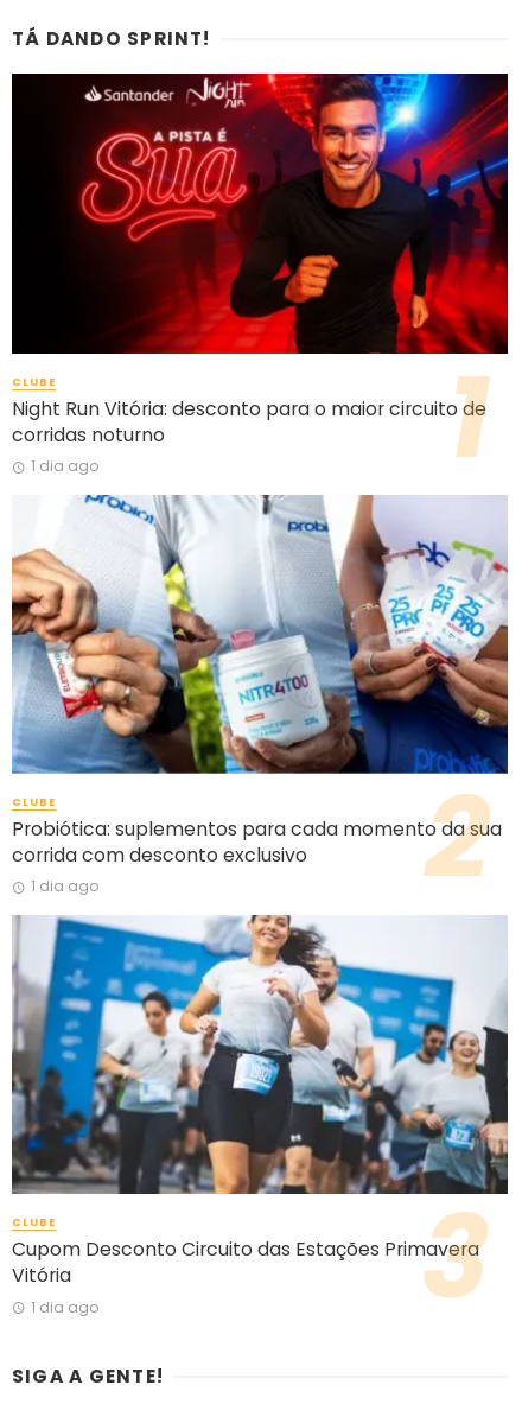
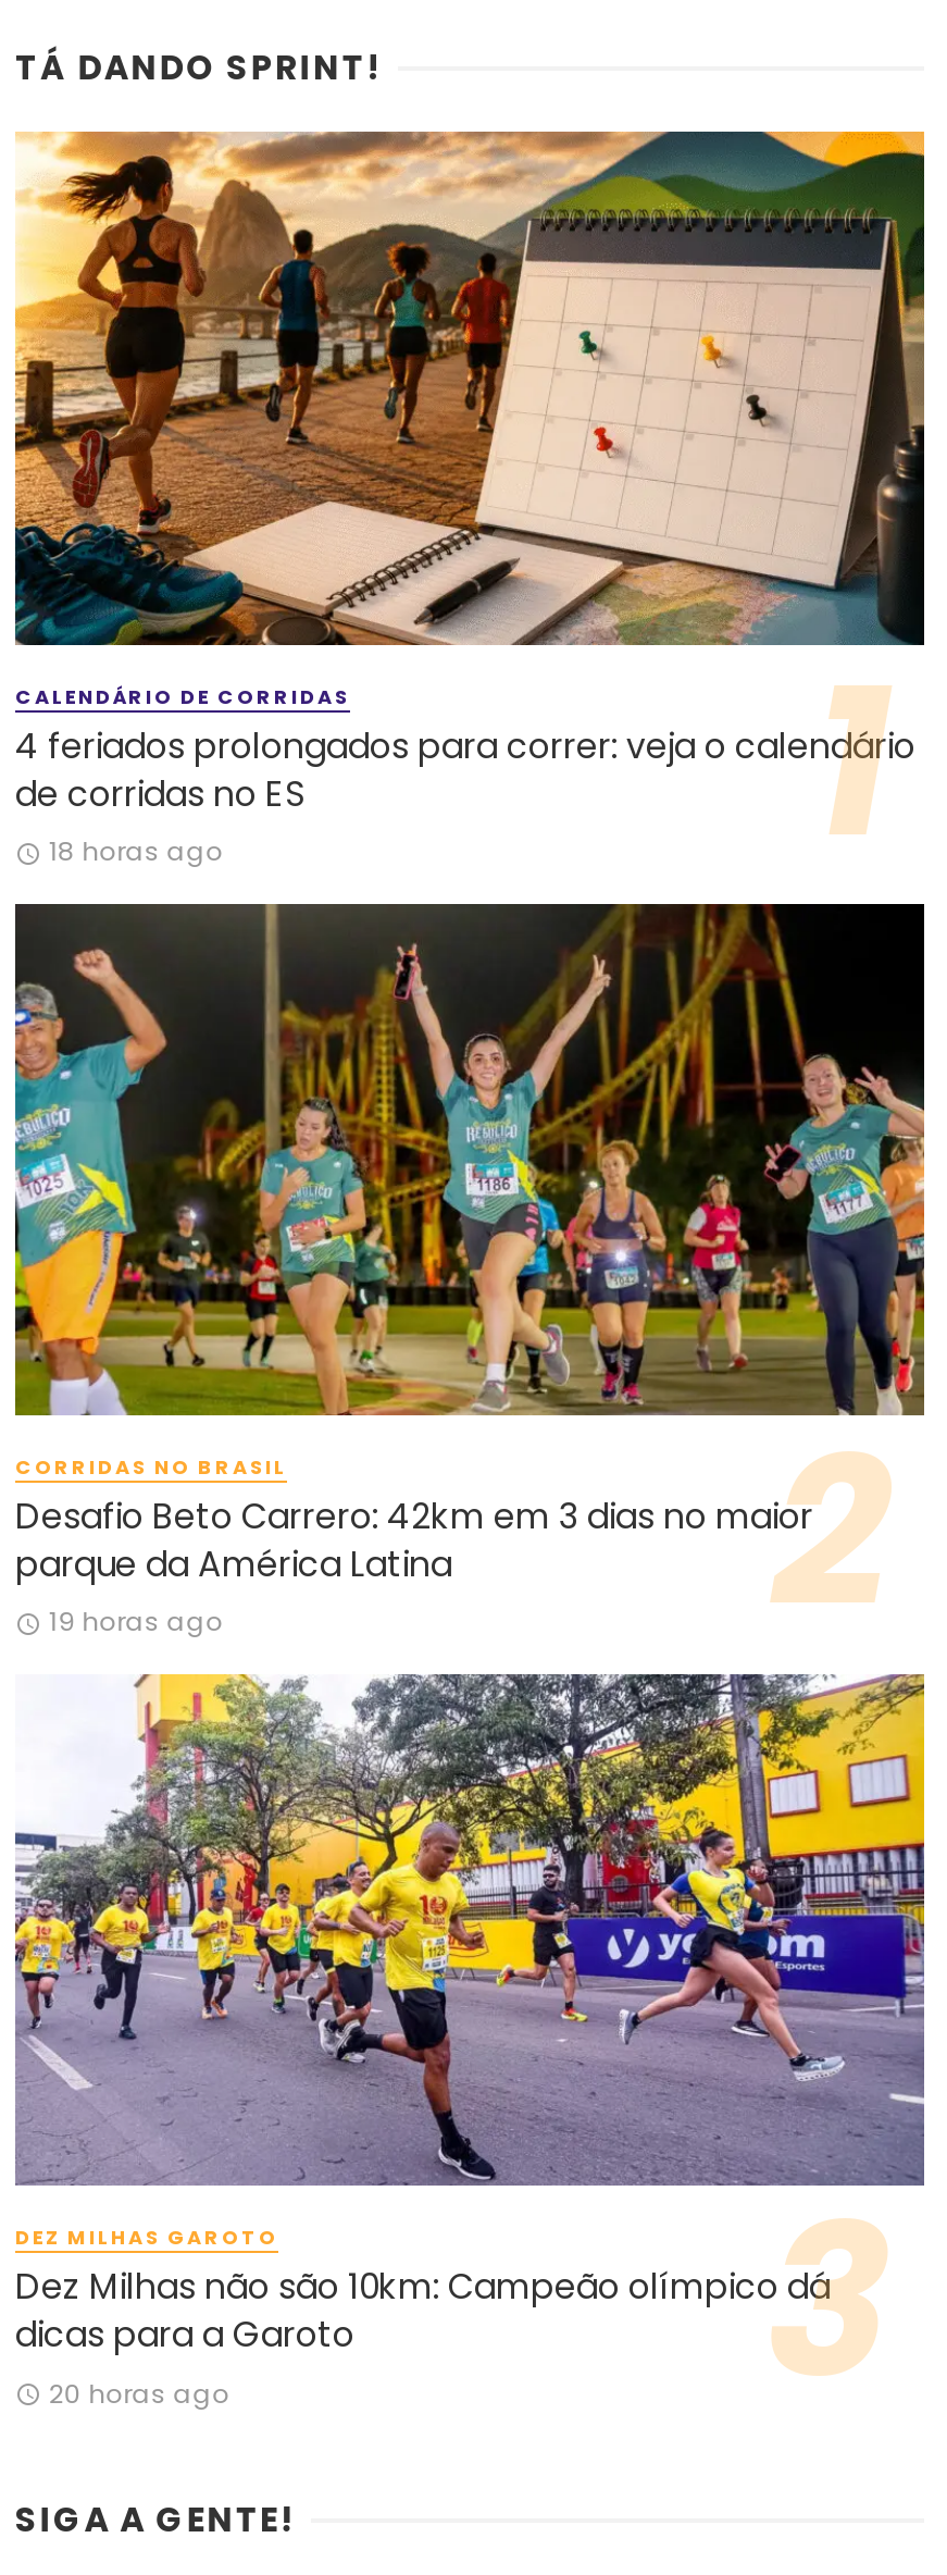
- [image]
- CLUBE
- Night Run Vitória: desconto para o maior circuito de
- corridas noturno
- 1 dia ago
+ [image]
+ CALENDÁRIO DE CORRIDAS
+ 4 feriados prolongados para correr: veja o calendário
+ de corridas no ES
+ 18 horas ago

- [image]
- CLUBE
- Probiótica: suplementos para cada momento da sua
- corrida com desconto exclusivo
- 1 dia ago
+ [image]
+ CORRIDAS NO BRASIL
+ Desafio Beto Carrero: 42km em 3 dias no maior
+ parque da América Latina
+ 19 horas ago

- [image]
- CLUBE
- Cupom Desconto Circuito das Estações Primavera
- Vitória
- 1 dia ago
+ [image]
+ DEZ MILHAS GAROTO
+ Dez Milhas não são 10km: Campeão olímpico dá
+ dicas para a Garoto
+ 20 horas ago
